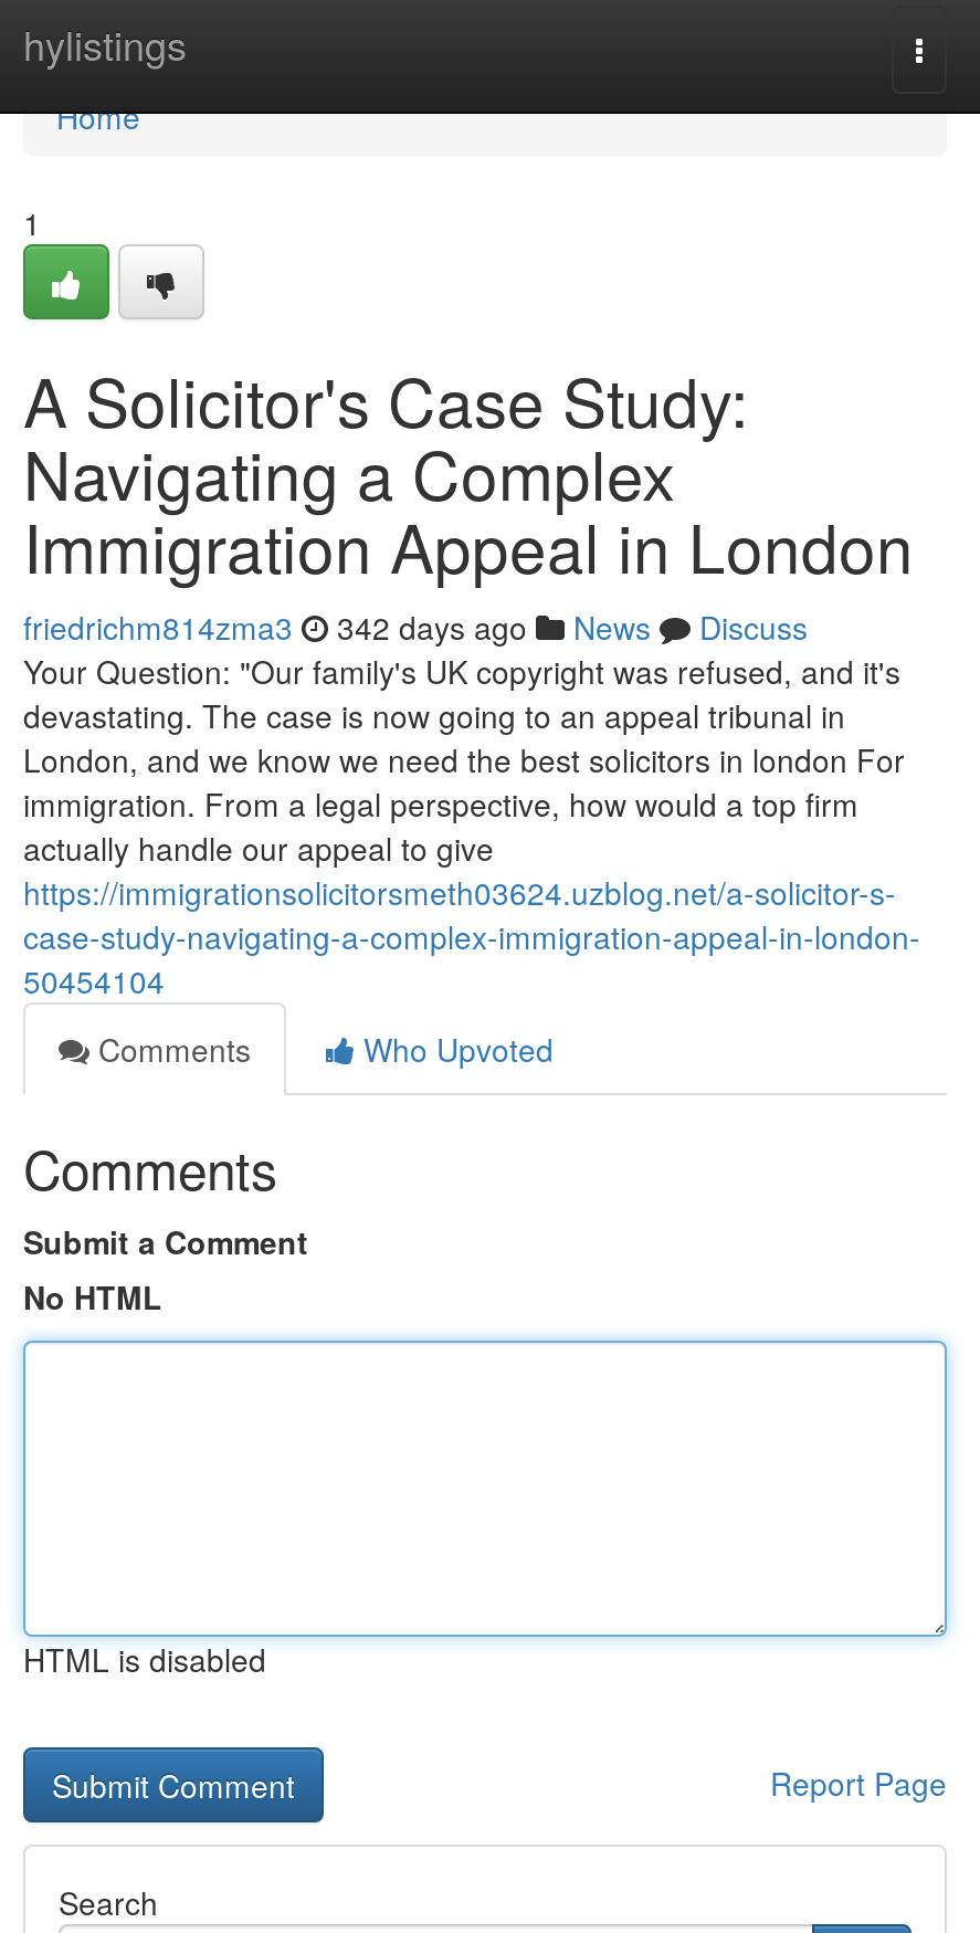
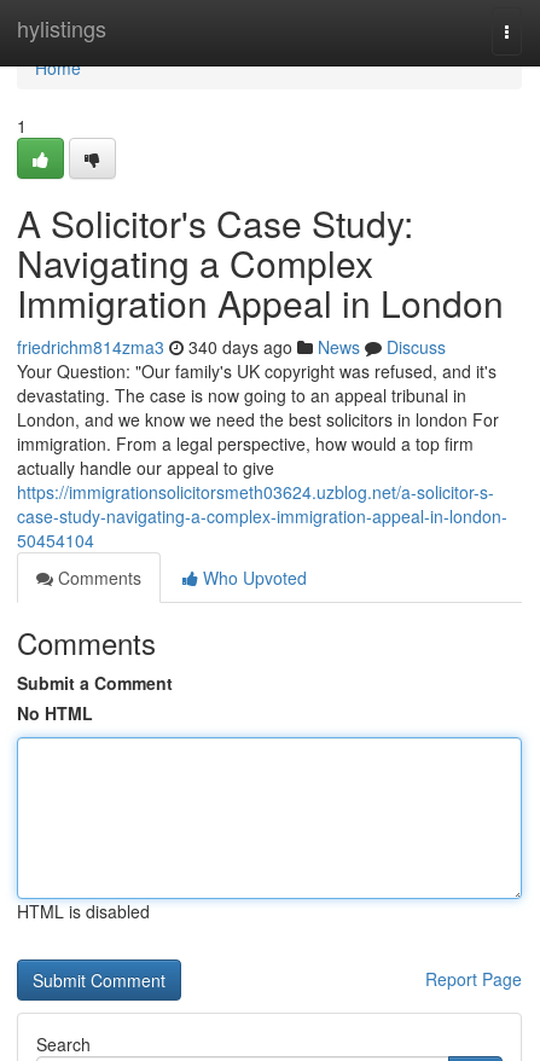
- friedrichm814zma3 342 days ago News Discuss
+ friedrichm814zma3 340 days ago News Discuss
